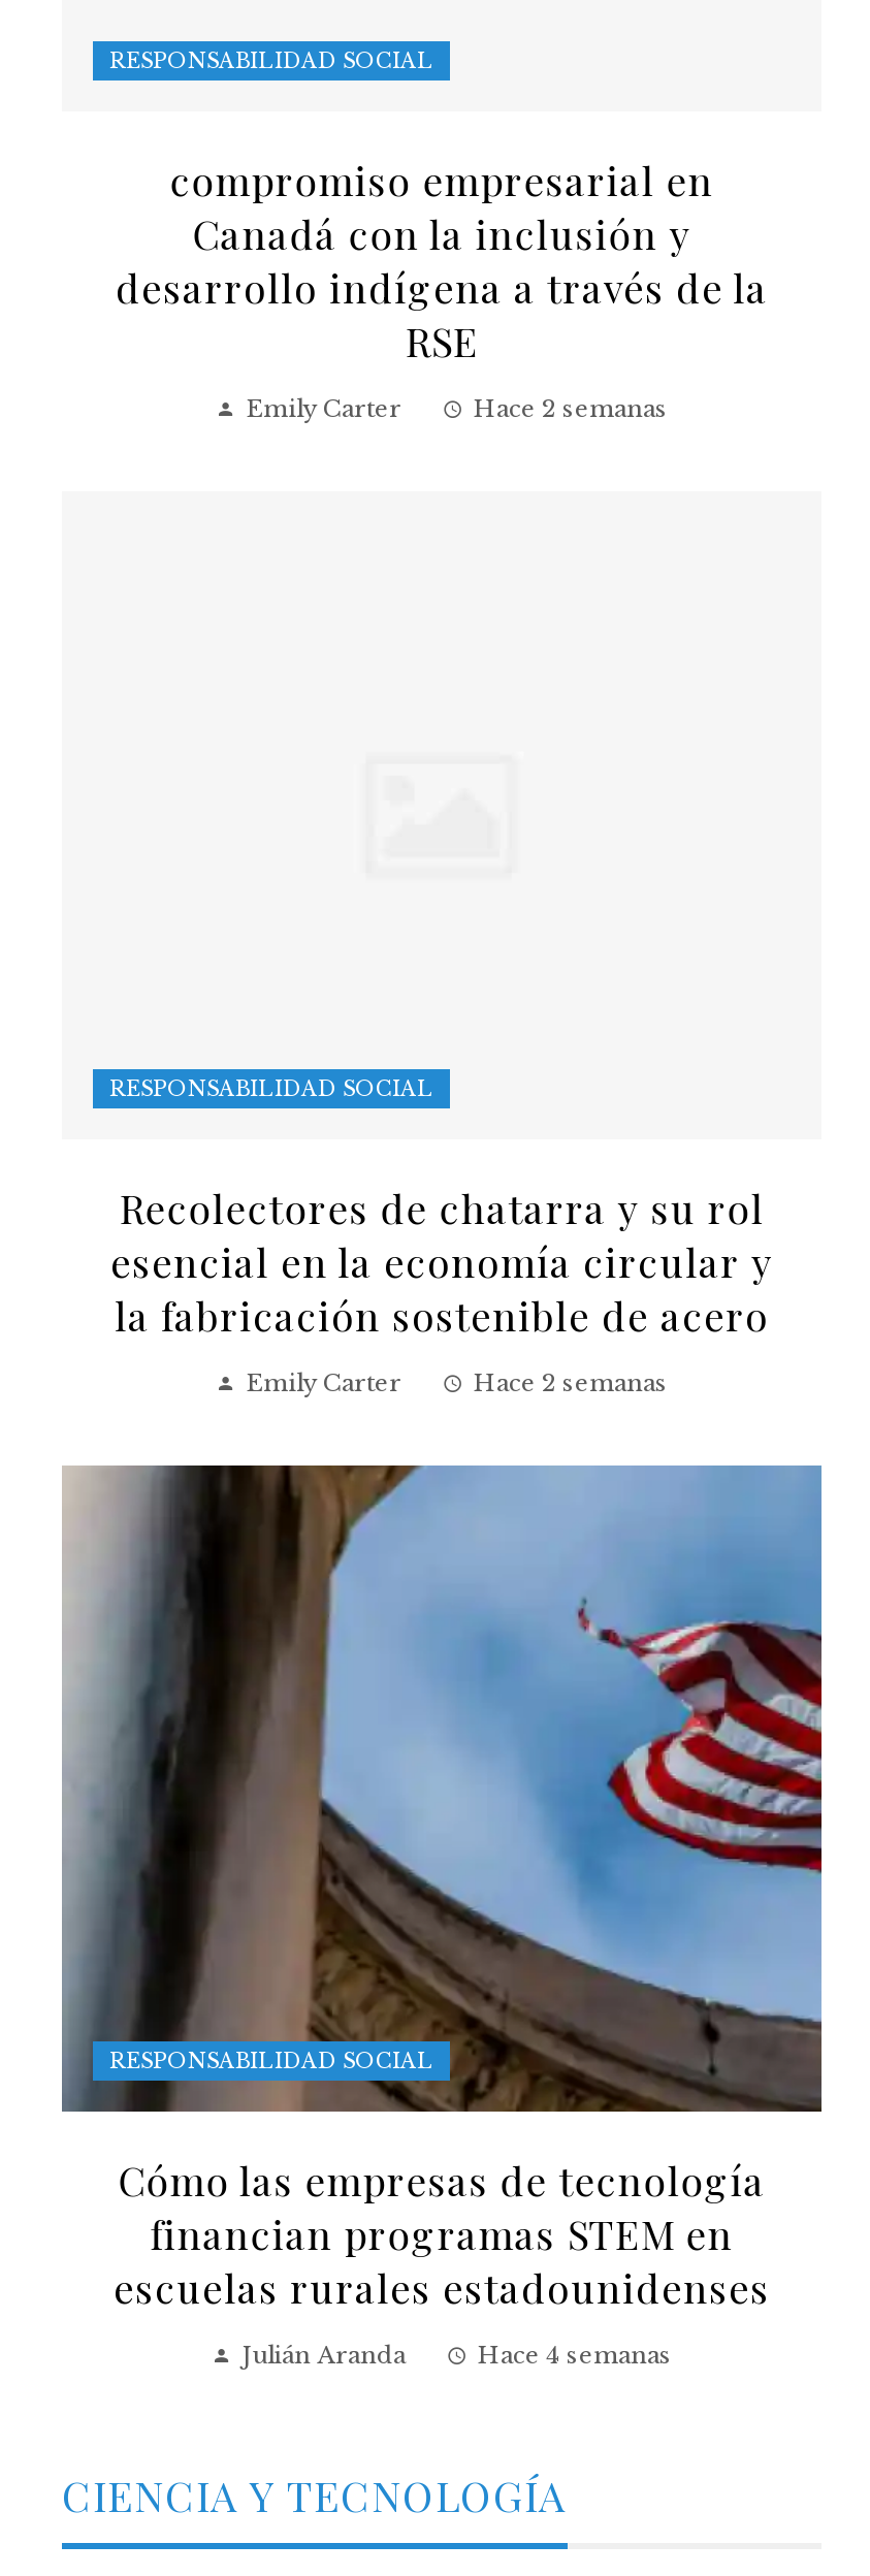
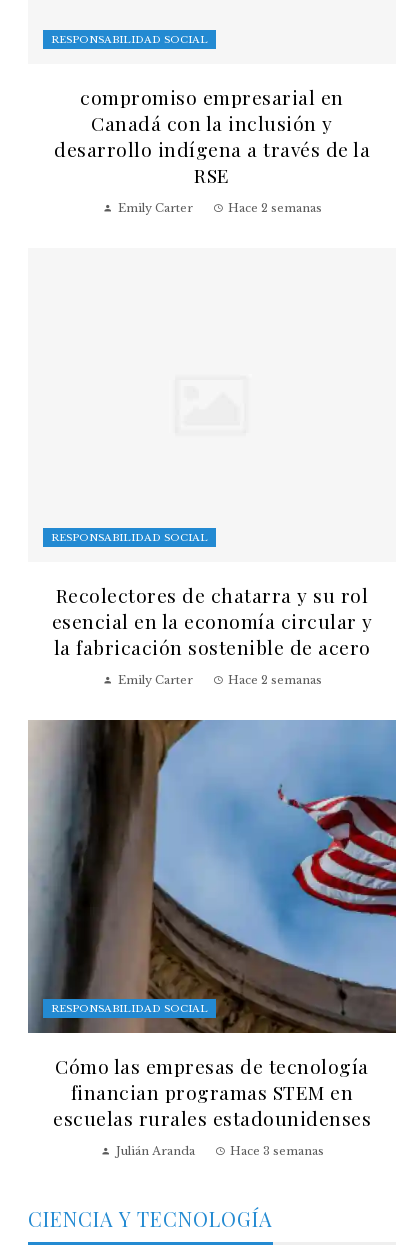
- Hace 4 semanas
+ Hace 3 semanas
